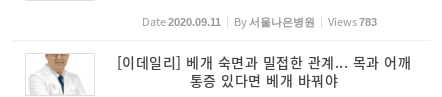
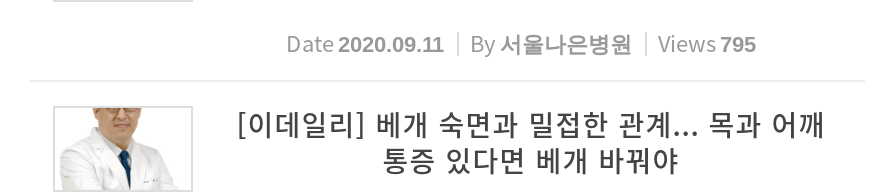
- Date 2020.09.11 By 서울나은병원 Views 783
+ Date 2020.09.11 By 서울나은병원 Views 795
